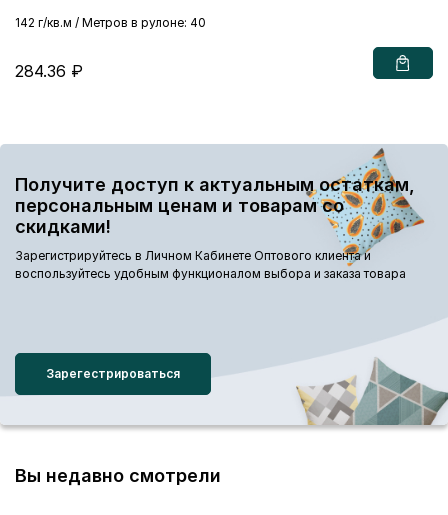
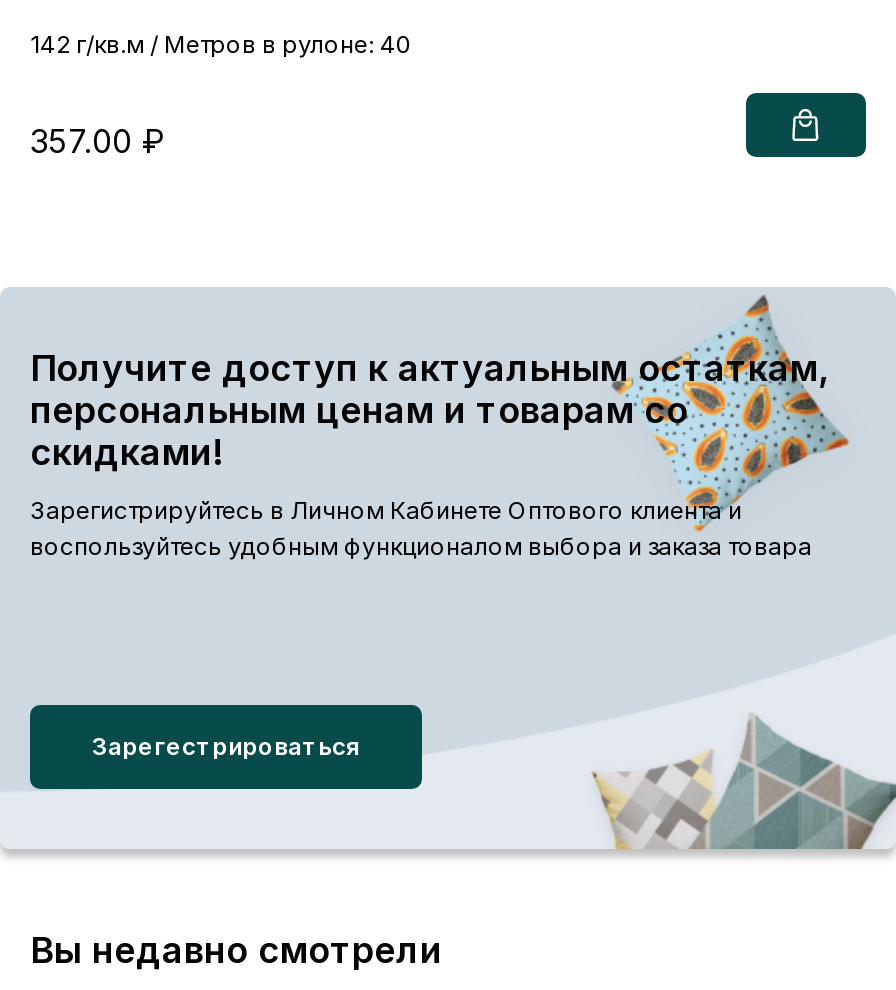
- 284.36 ₽
+ 357.00 ₽
